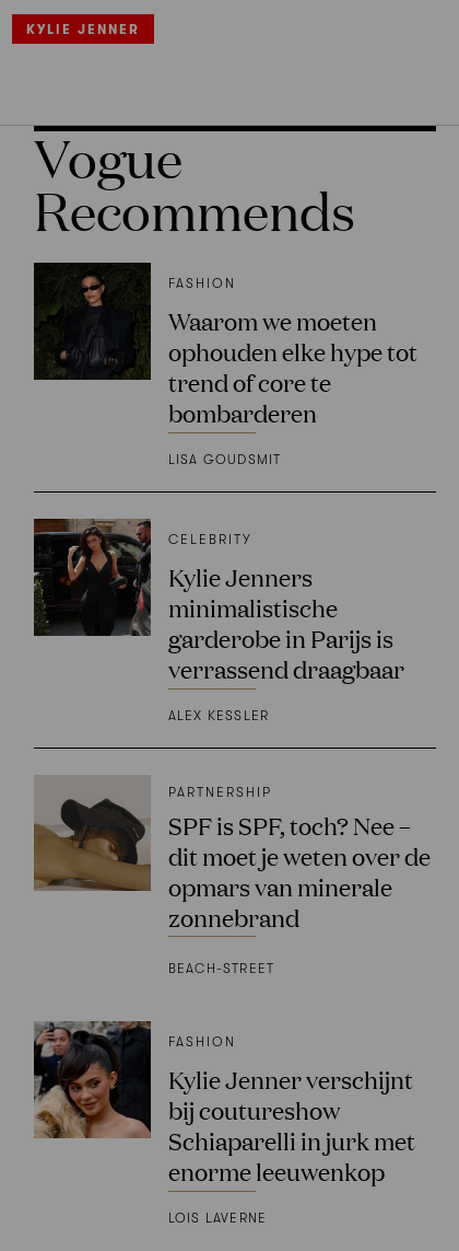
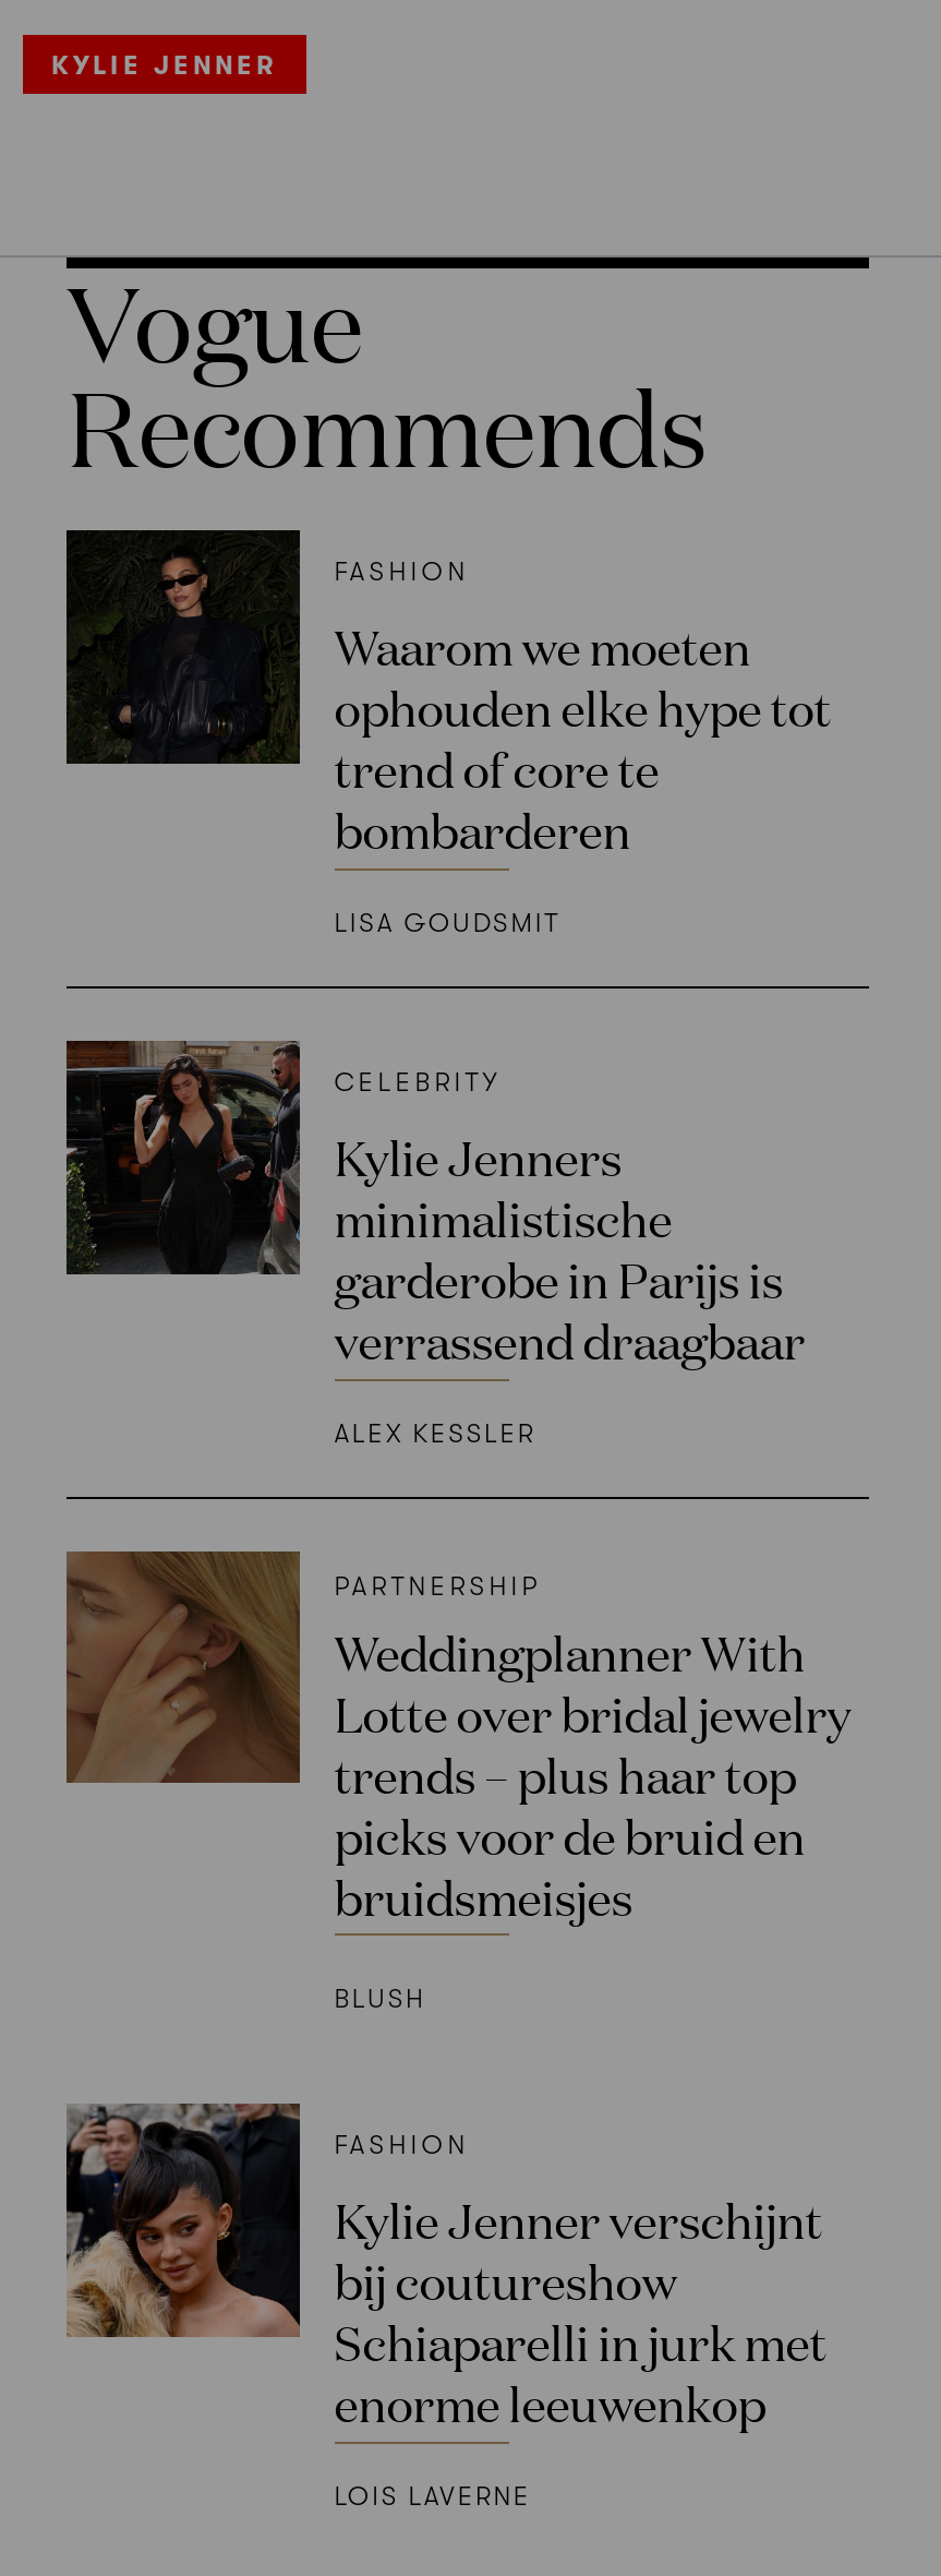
- [image]
- SPF is SPF, toch? Nee –
- dit moet je weten over de
- opmars van minerale
- zonnebrand
+ [image]
+ Weddingplanner With
+ Lotte over bridal jewelry
+ trends – plus haar top
+ picks voor de bruid en
+ bruidsmeisjes

- BEACH-STREET
+ BLUSH
